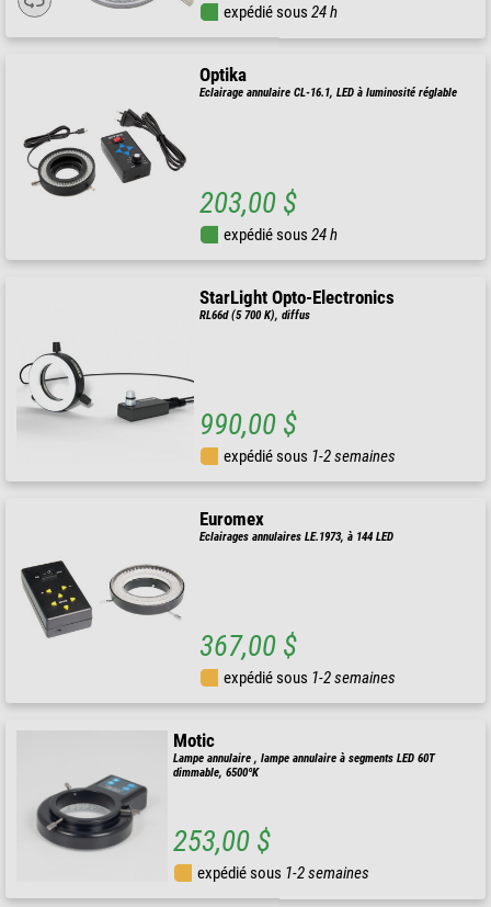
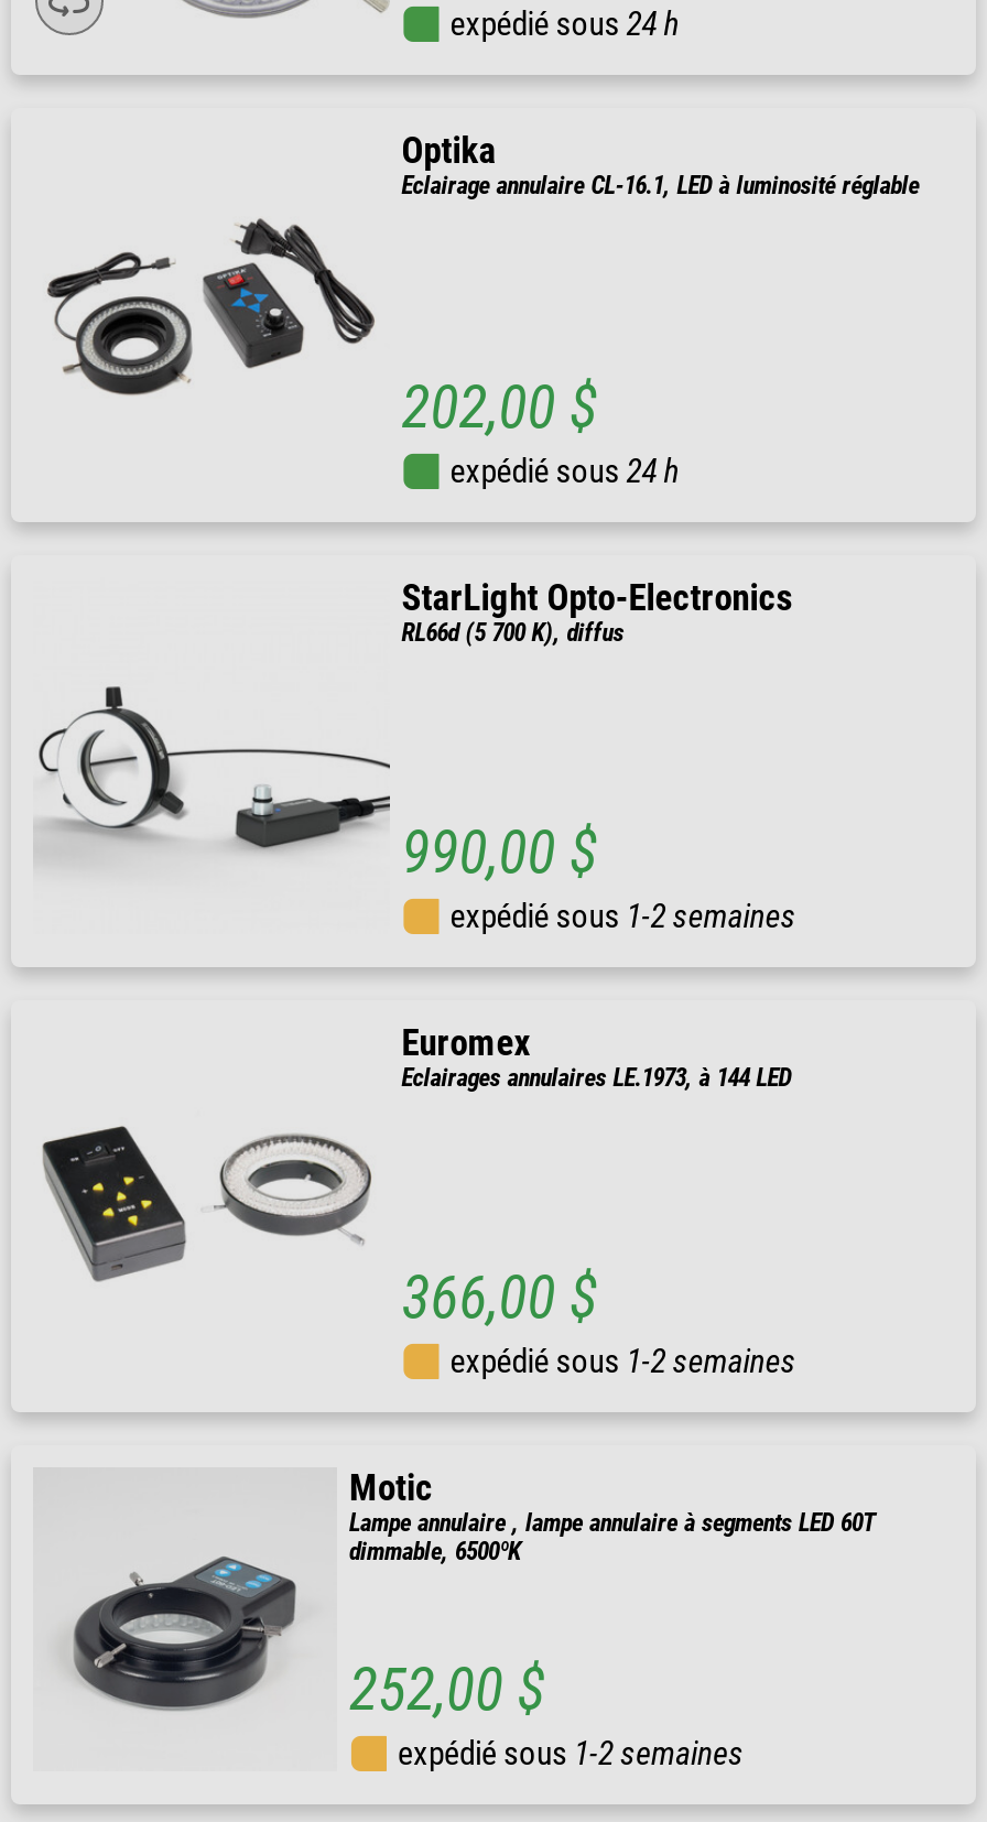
- 203,00 $
+ 202,00 $

- 367,00 $
+ 366,00 $

- 253,00 $
+ 252,00 $
